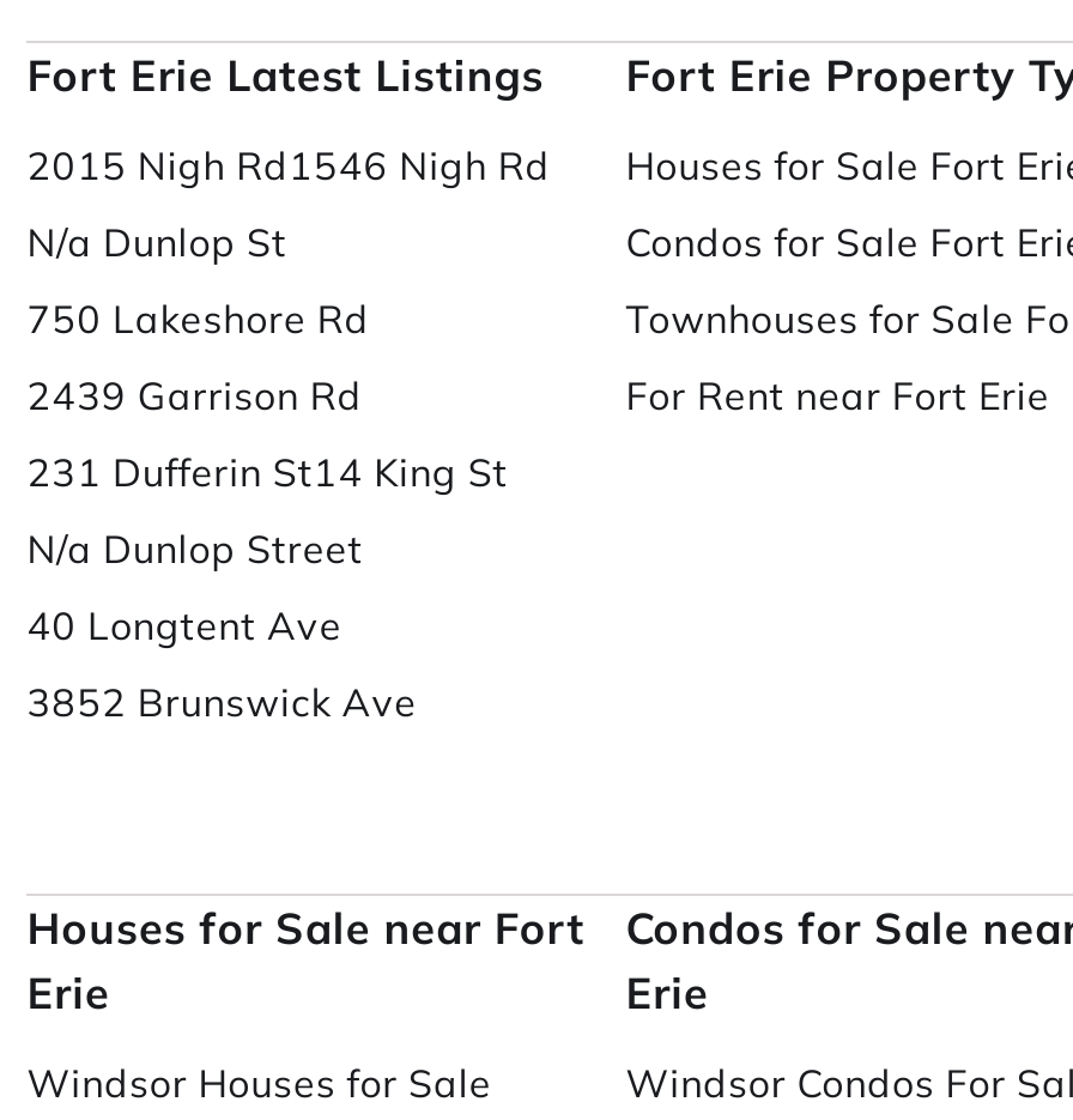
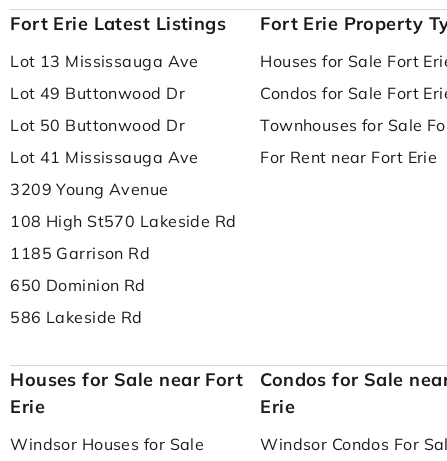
- 2015 Nigh Rd 1546 Nigh Rd
- N/a Dunlop St
- 750 Lakeshore Rd
- 2439 Garrison Rd
- 231 Dufferin St14 King St
- N/a Dunlop Street
- 40 Longtent Ave
- 3852 Brunswick Ave
+ Lot 13 Mississauga Ave
+ Lot 49 Buttonwood Dr
+ Lot 50 Buttonwood Dr
+ Lot 41 Mississauga Ave
+ 3209 Young Avenue
+ 108 High St570 Lakeside Rd
+ 1185 Garrison Rd
+ 650 Dominion Rd
+ 586 Lakeside Rd
